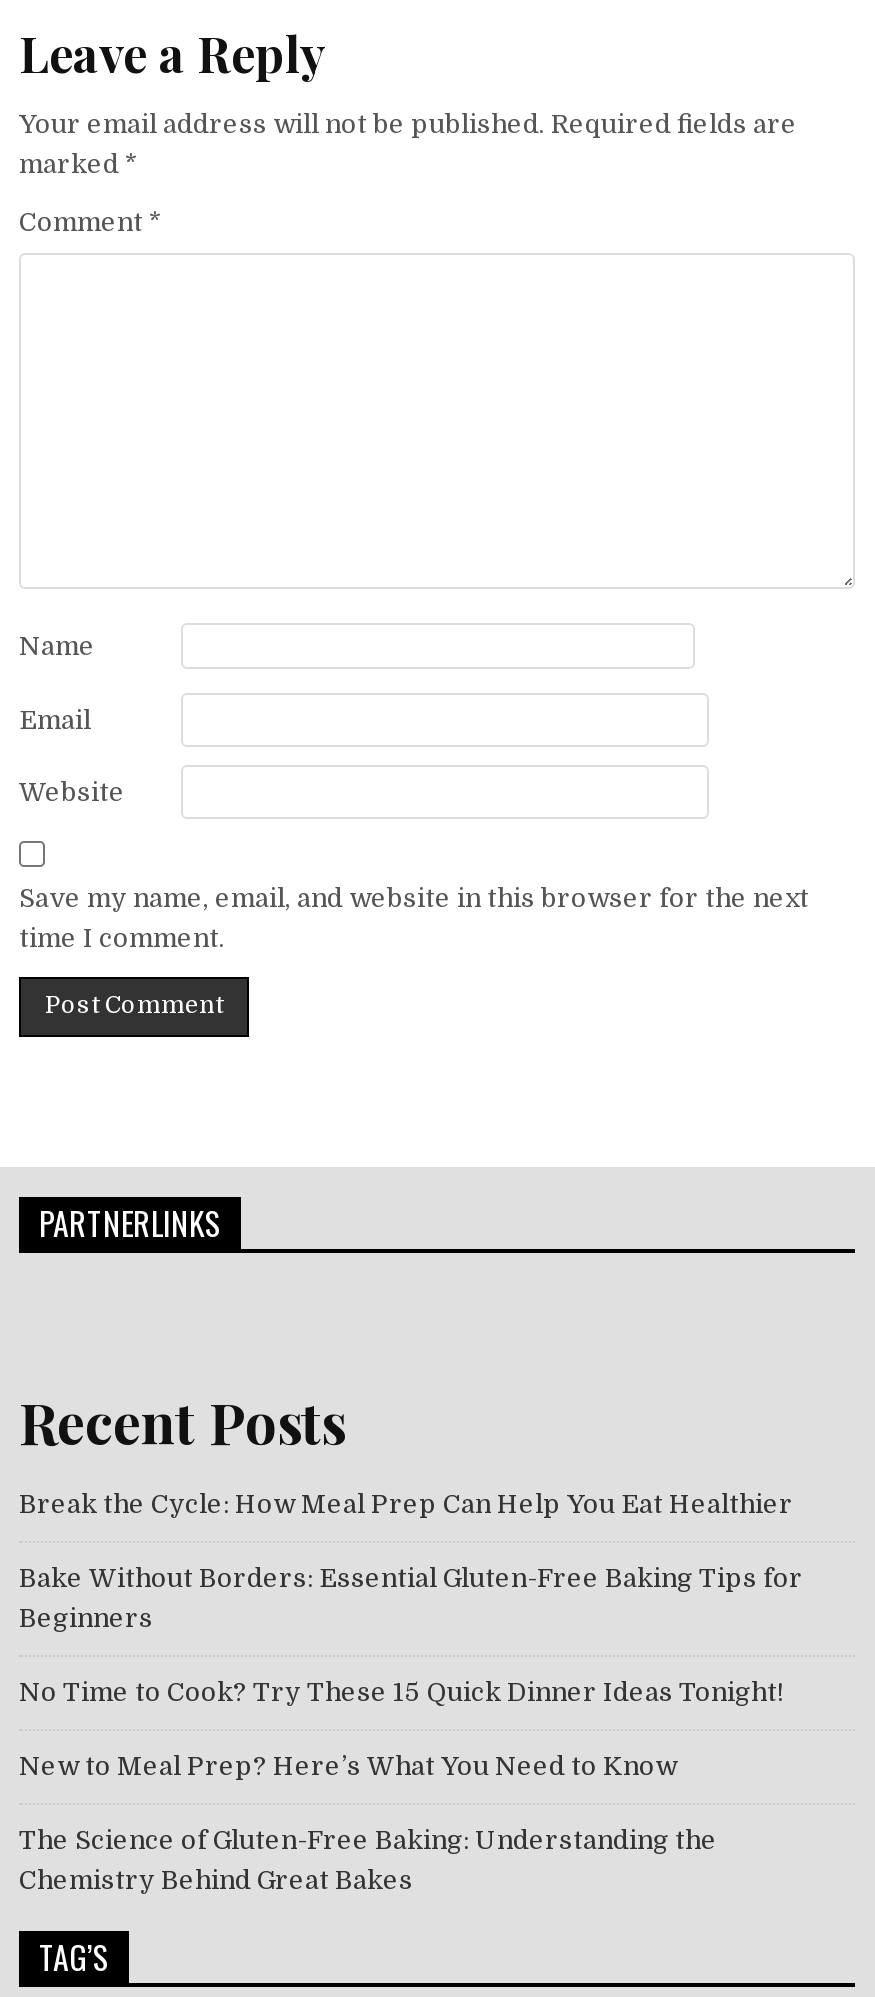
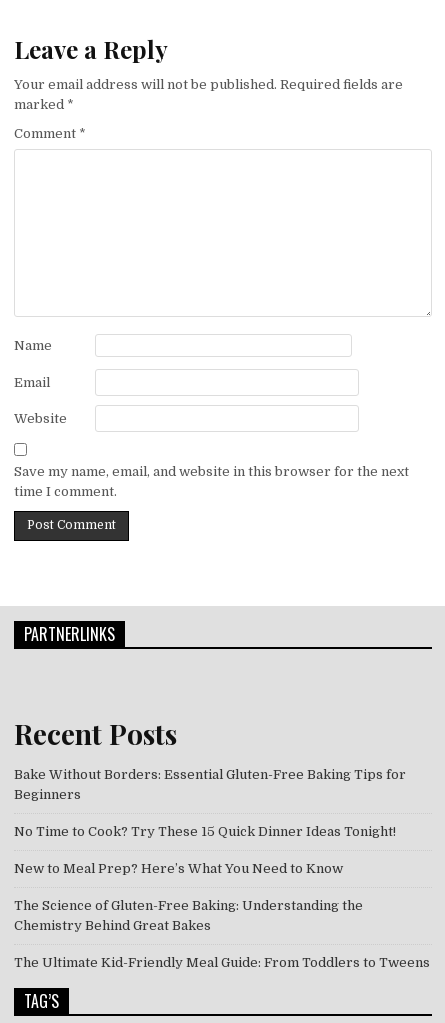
- Break the Cycle: How Meal Prep Can Help You Eat Healthier

moved up: Bake Without Borders: Essential Gluten-Free Baking Tips for | Beginners | No Time to Cook? Try These 15 Quick Dinner Ideas Tonight! | New to Meal Prep? Here’s What You Need to Know | The Science of Gluten-Free Baking: Understanding the | Chemistry Behind Great Bakes

+ The Ultimate Kid-Friendly Meal Guide: From Toddlers to Tweens
